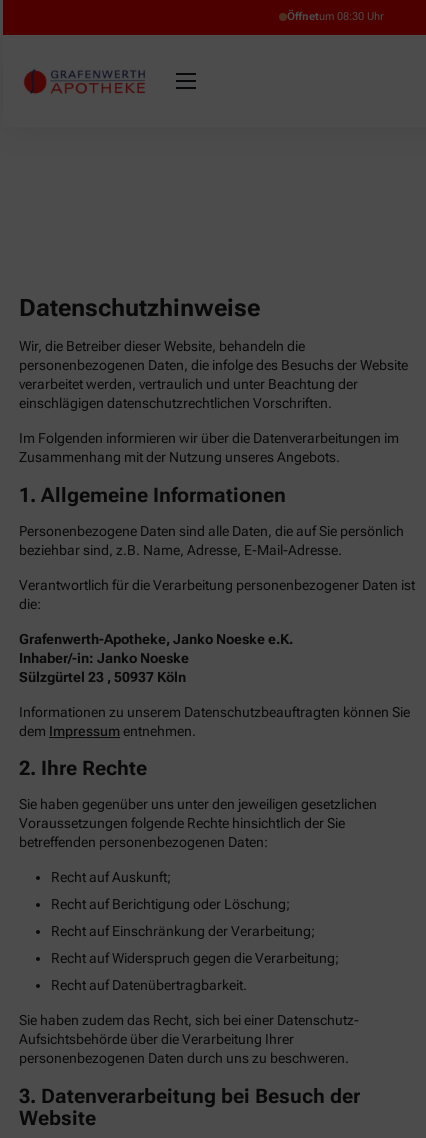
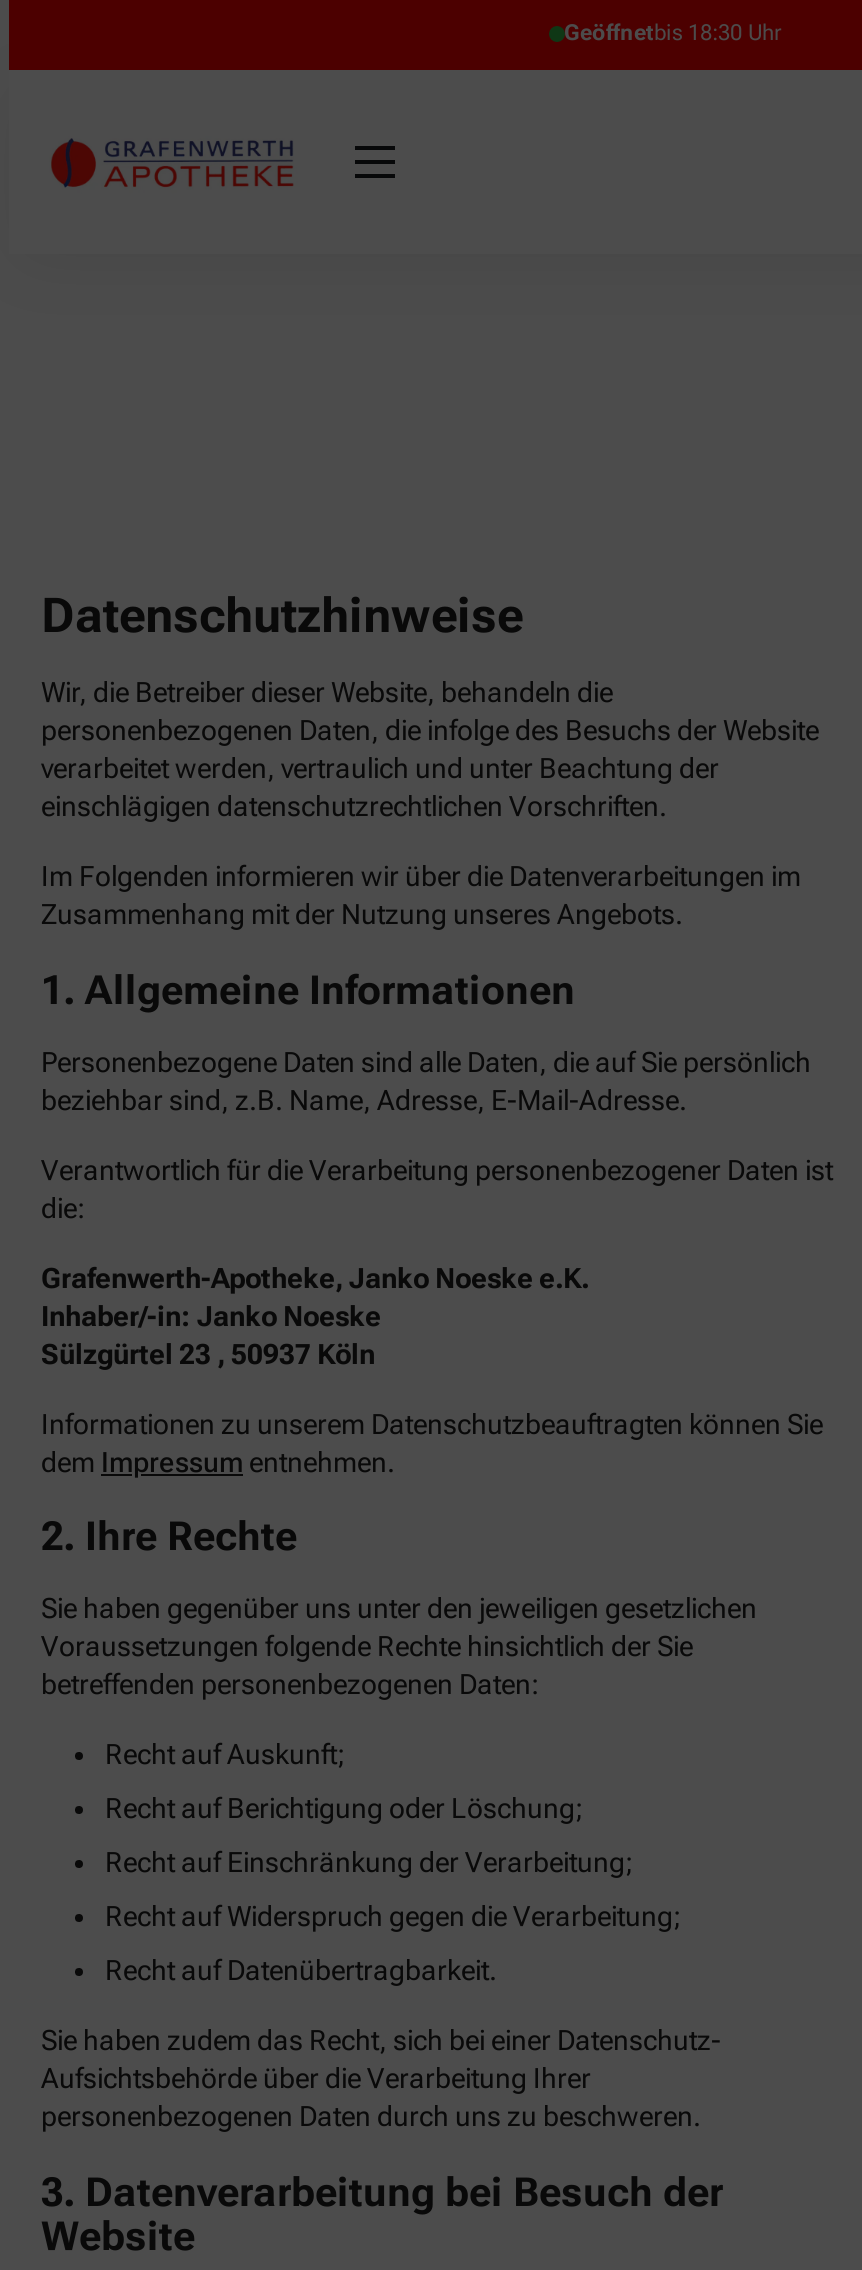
- Öffnetum 08:30 Uhr
+ Geöffnetbis 18:30 Uhr
